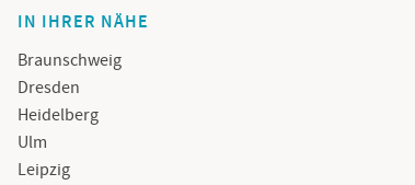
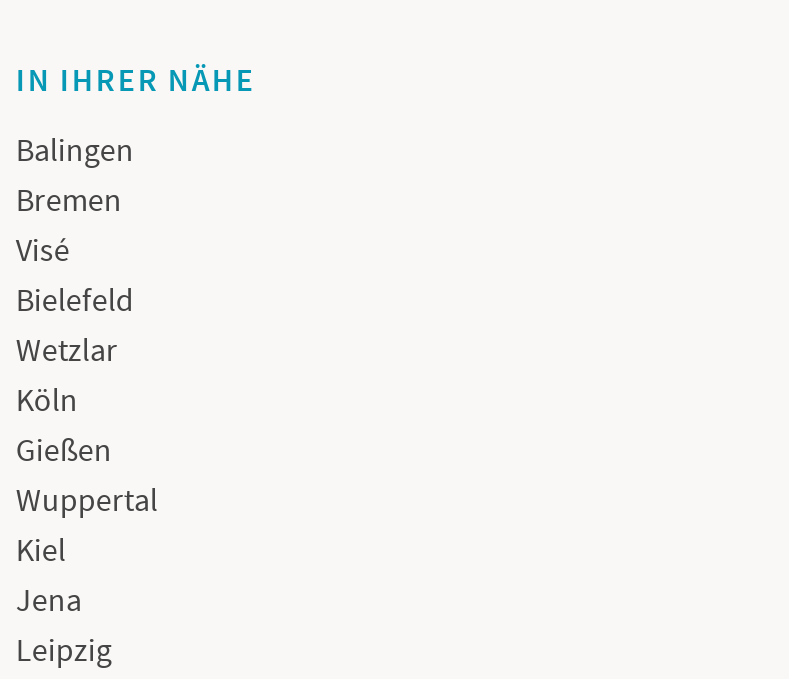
- Braunschweig
- Dresden
- Heidelberg
- Ulm
+ Balingen
+ Bremen
+ Visé
+ Bielefeld
+ Wetzlar
+ Köln
+ Gießen
+ Wuppertal
+ Kiel
+ Jena
